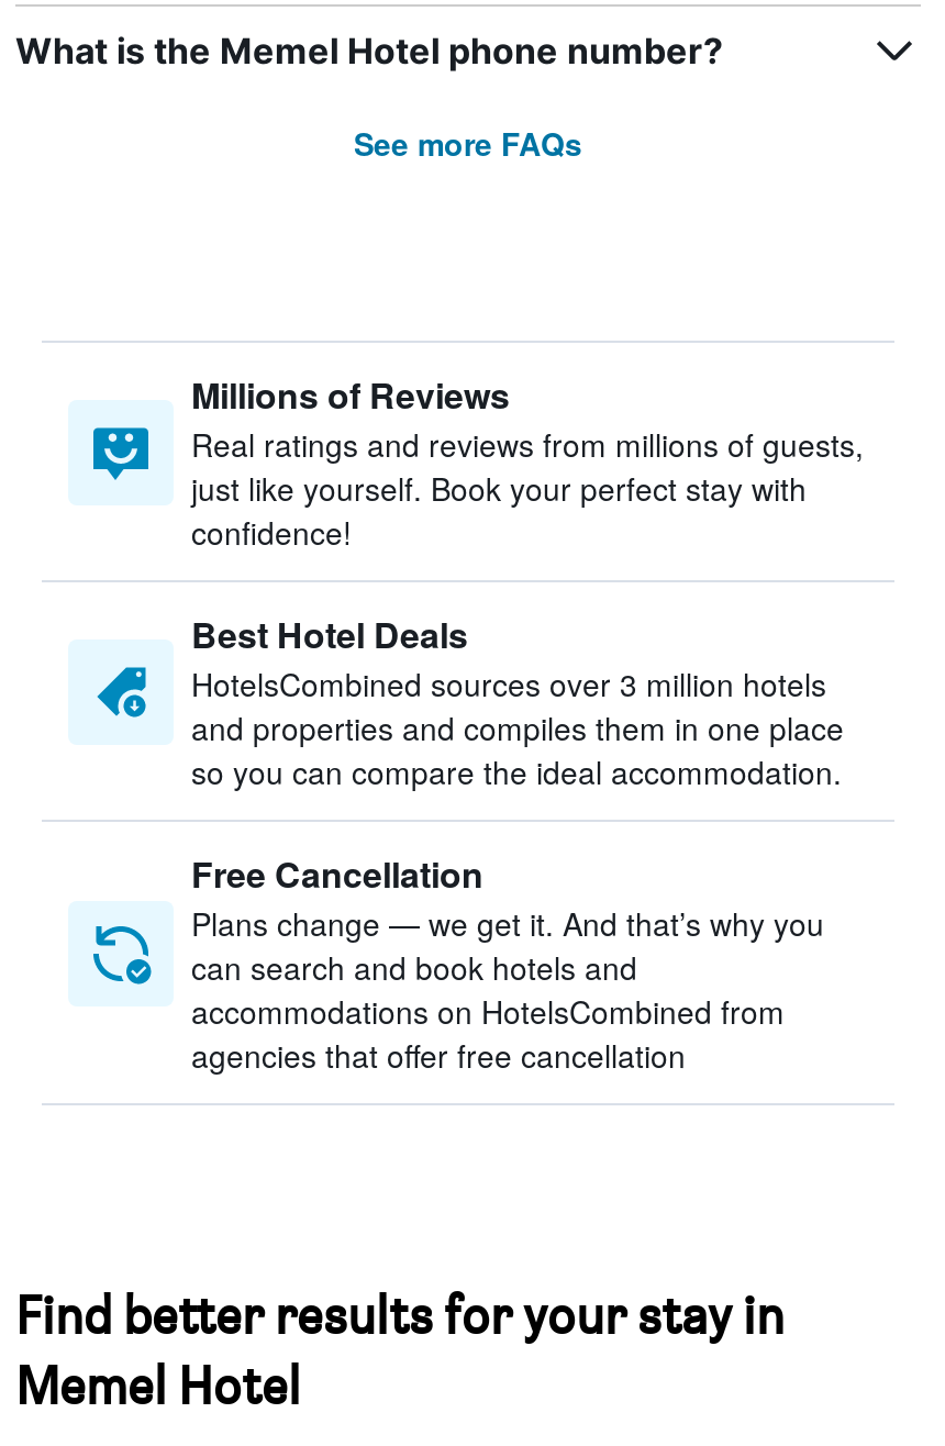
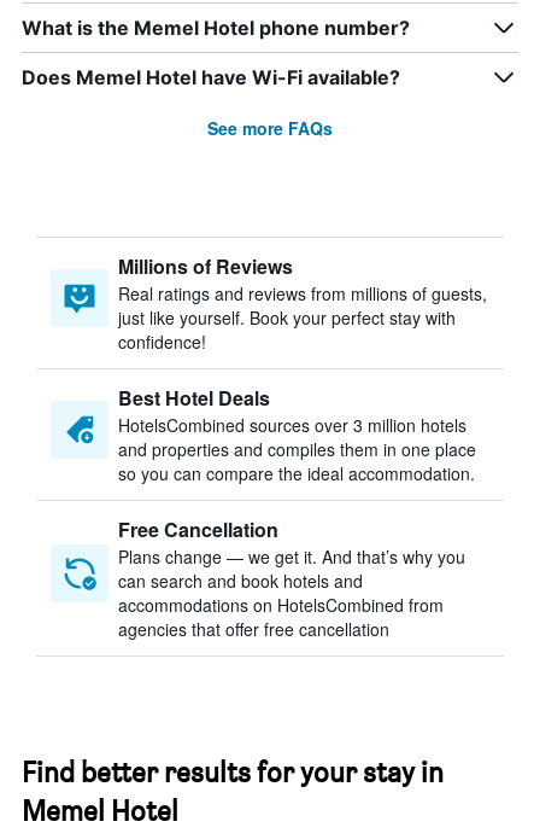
+ Does Memel Hotel have Wi-Fi available?
